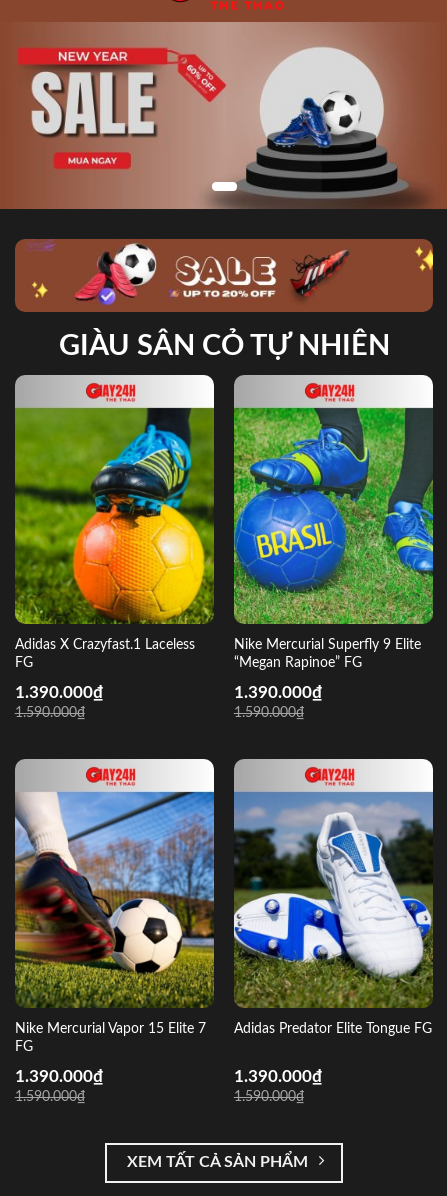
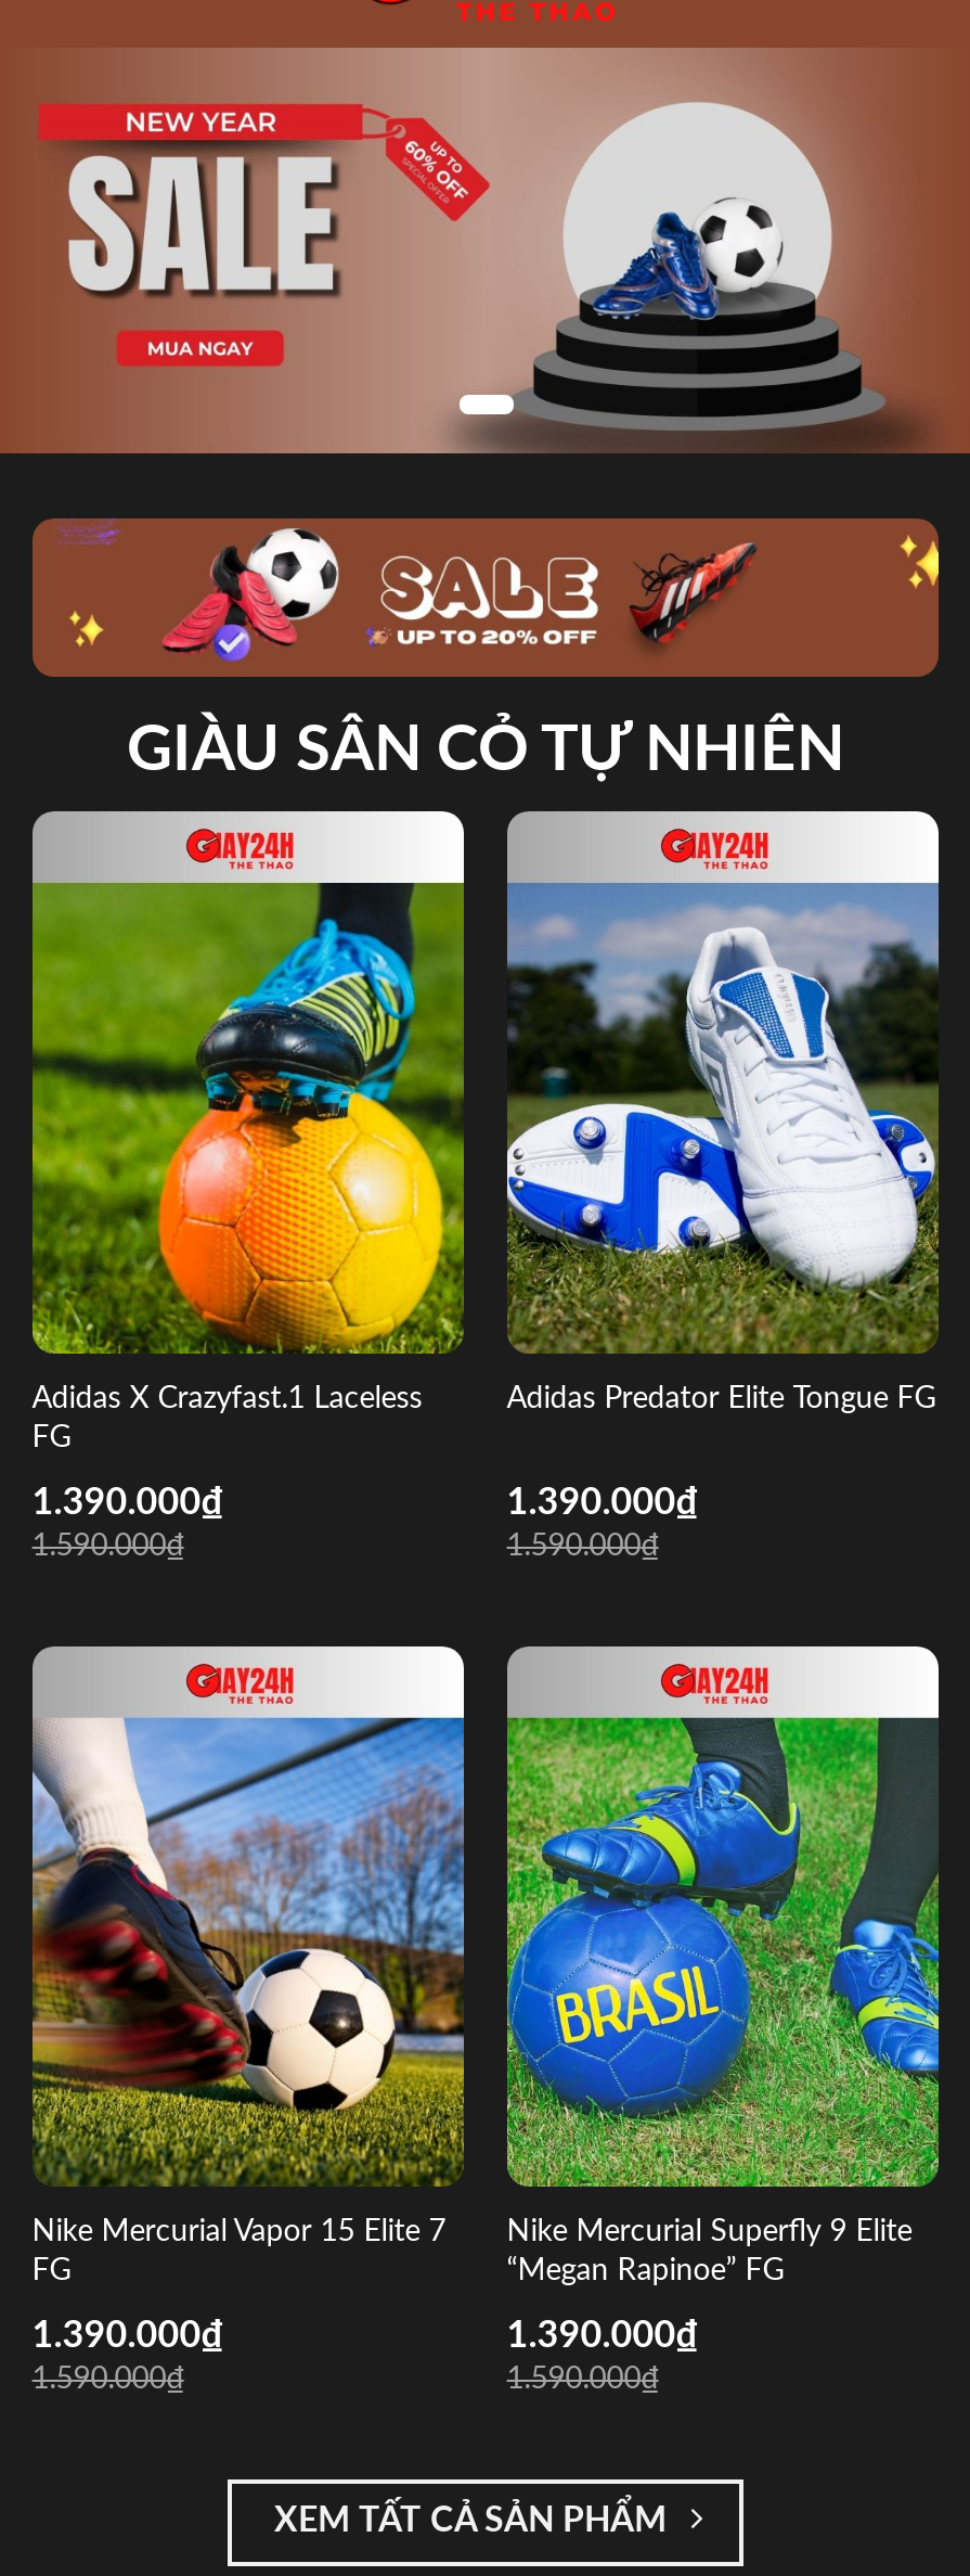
moved down: [image] | Nike Mercurial Superfly 9 Elite | “Megan Rapinoe” FG

moved up: [image] | Adidas Predator Elite Tongue FG
